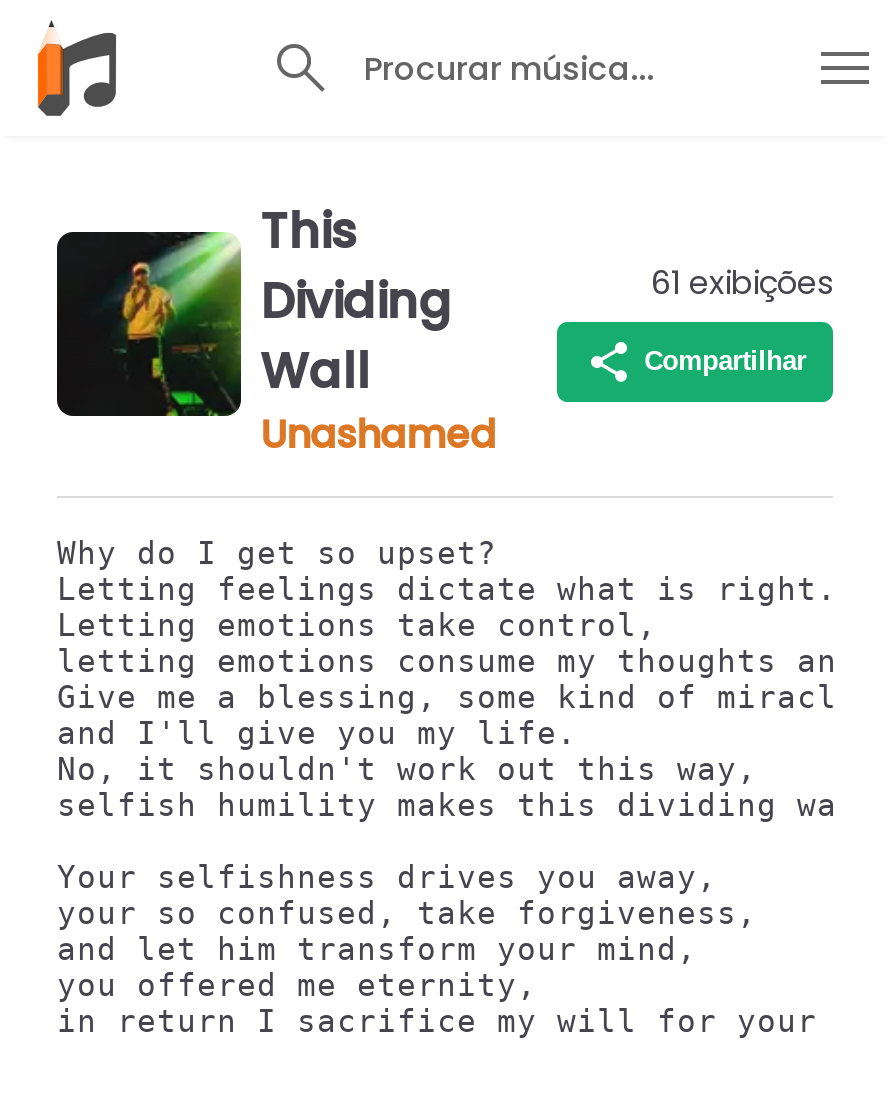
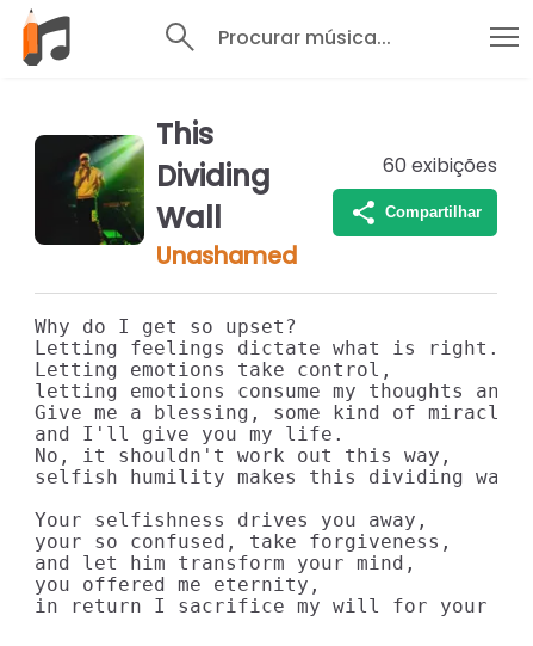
- 61 exibições
+ 60 exibições
